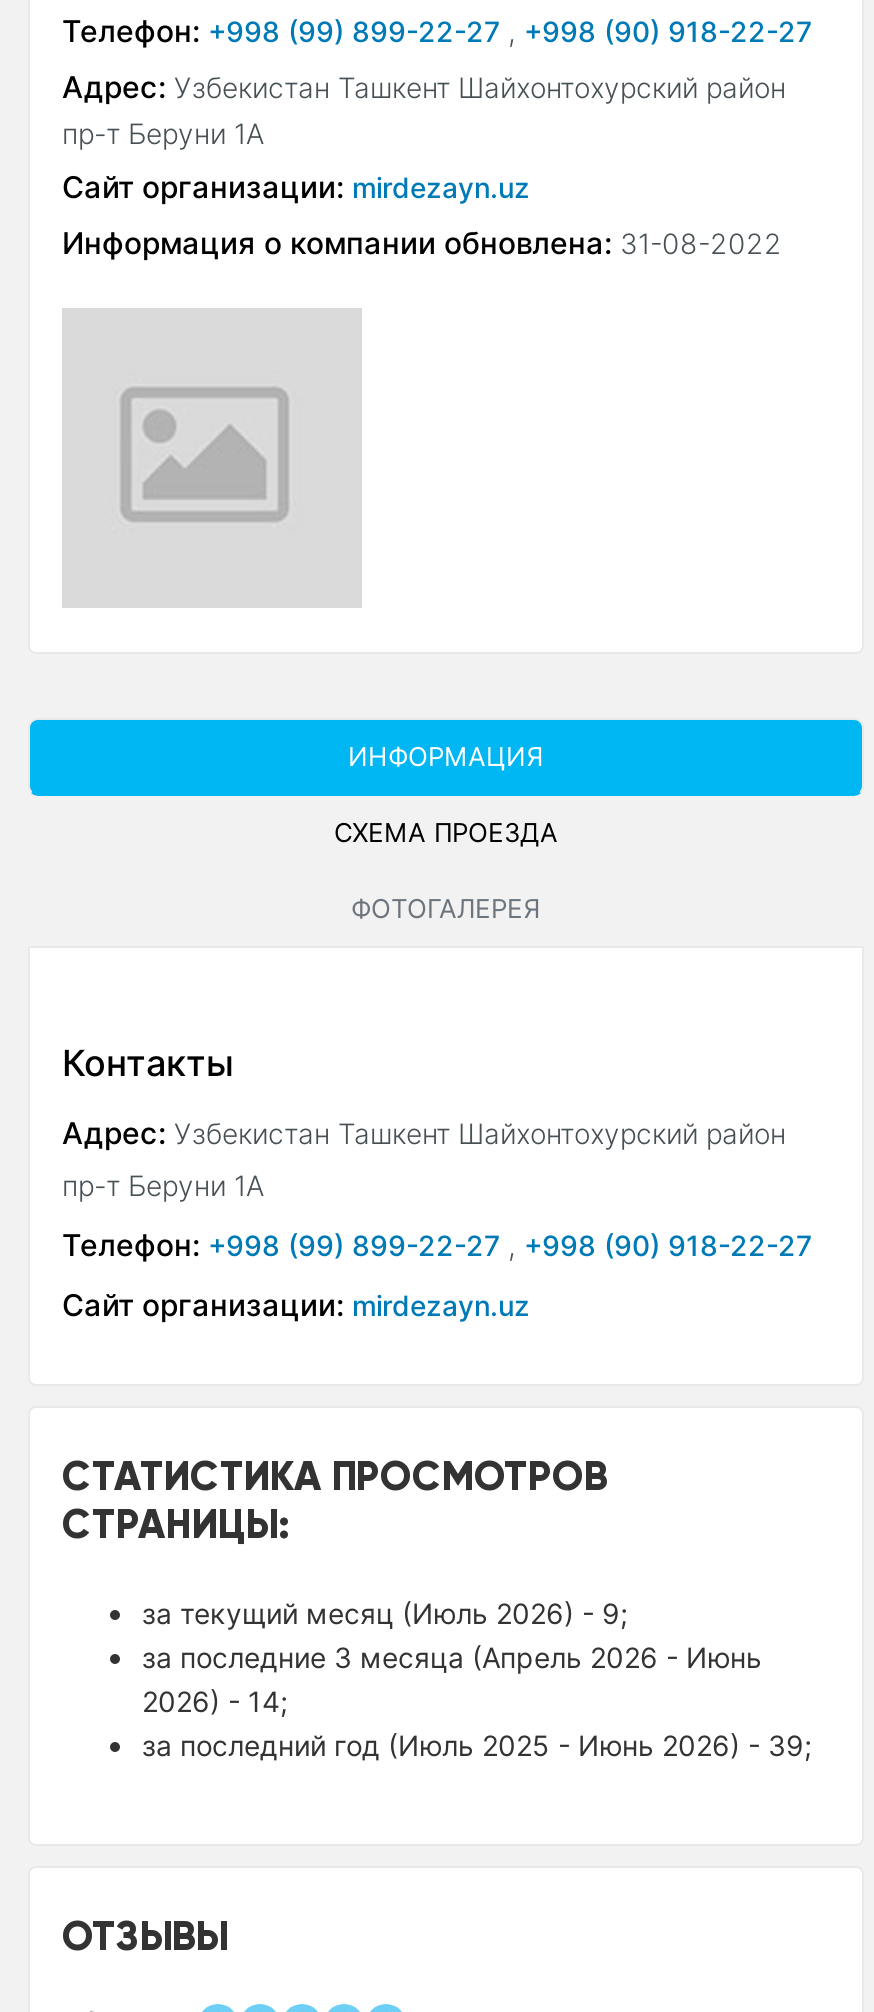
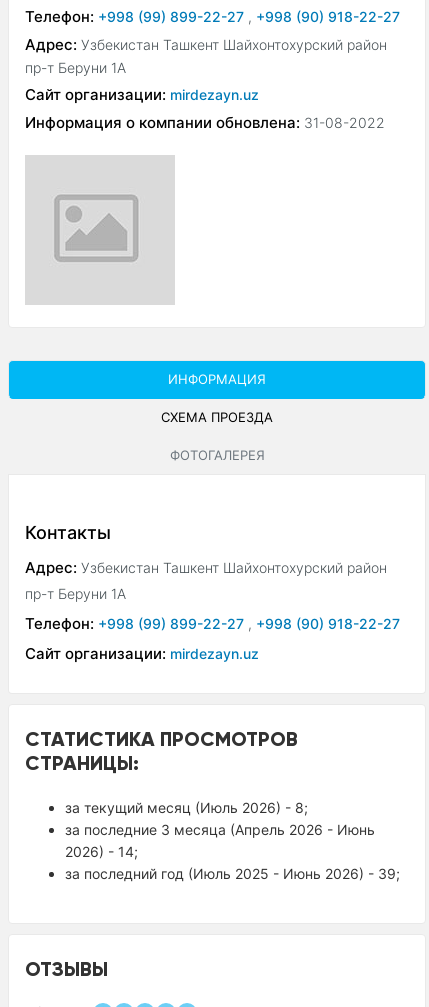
- за текущий месяц (Июль 2026) - 9;
+ за текущий месяц (Июль 2026) - 8;
